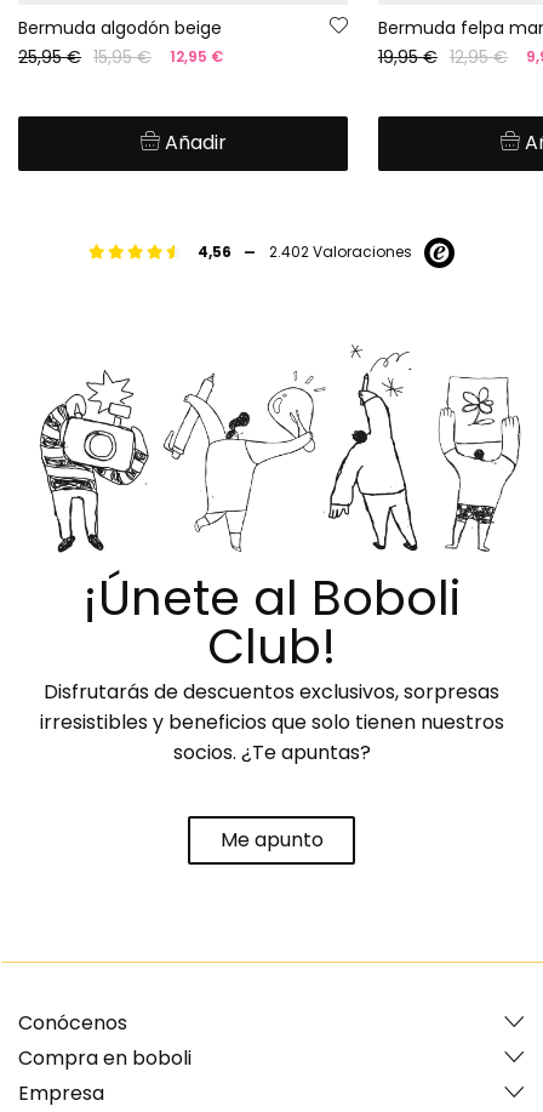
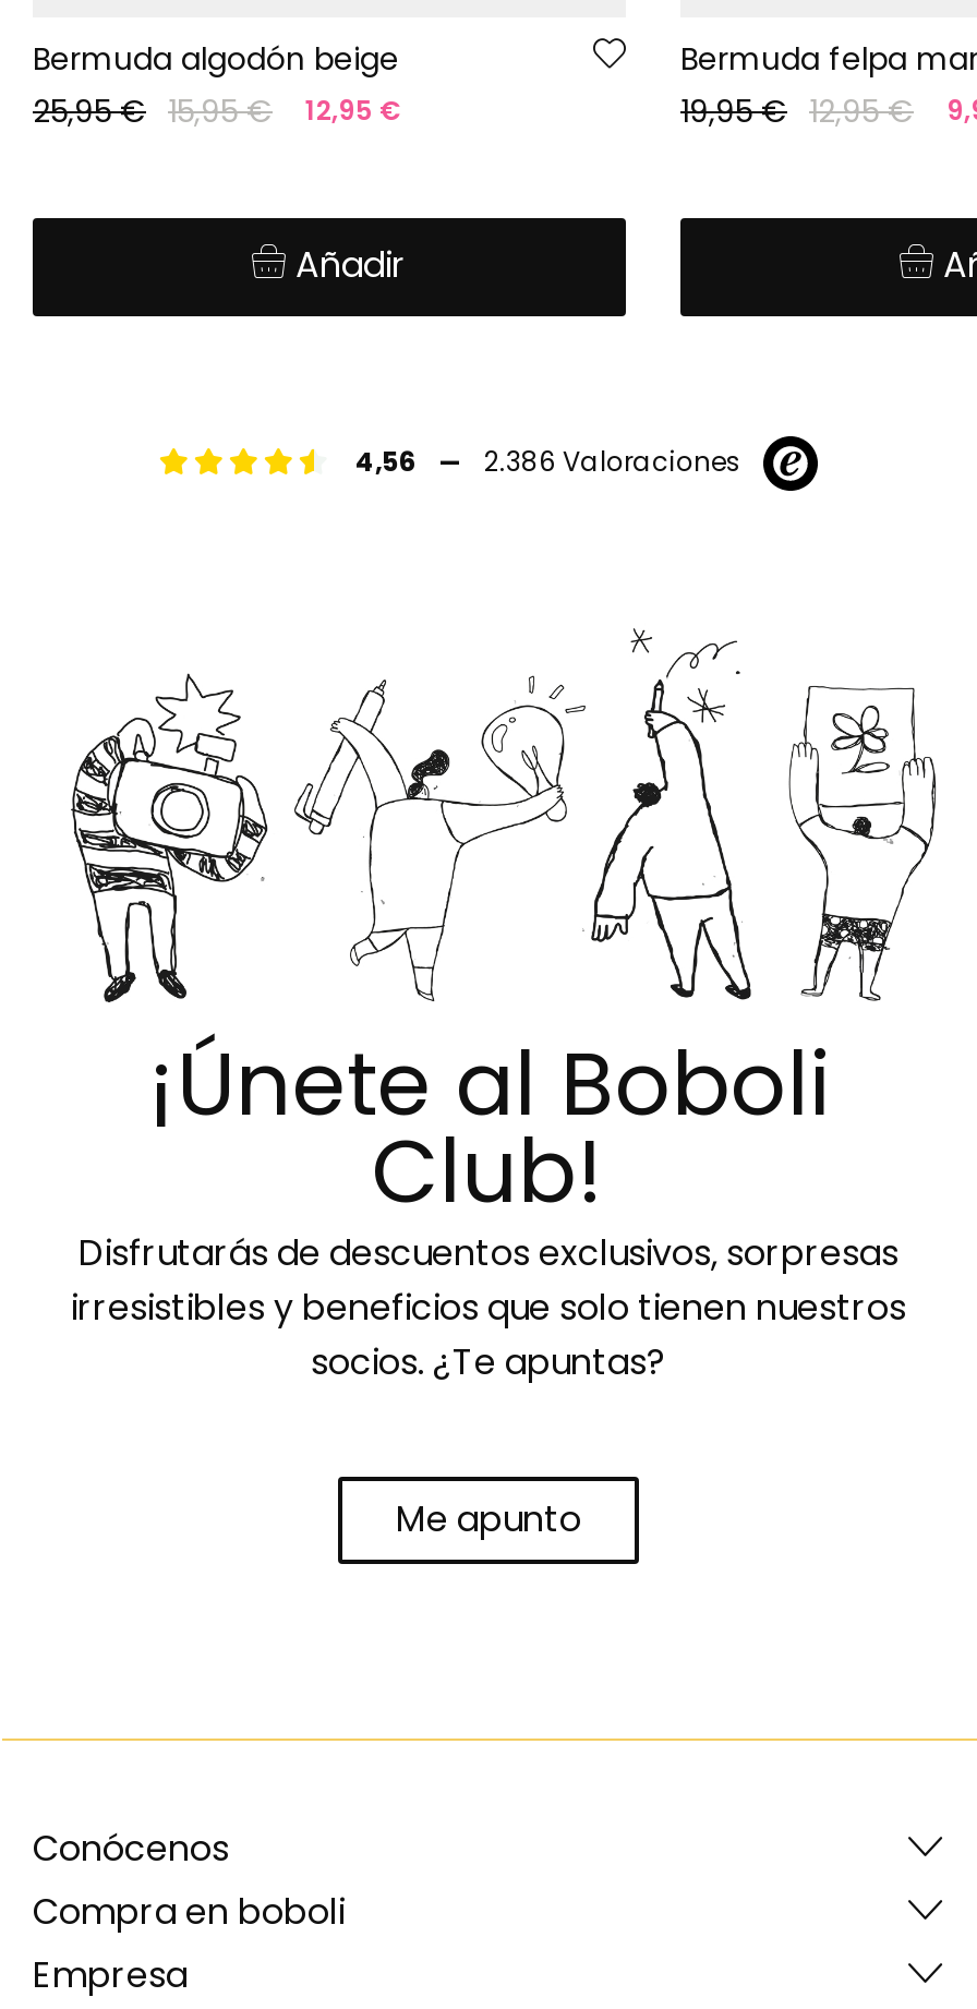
- 4,56 - 2.402 Valoraciones
+ 4,56 - 2.386 Valoraciones
